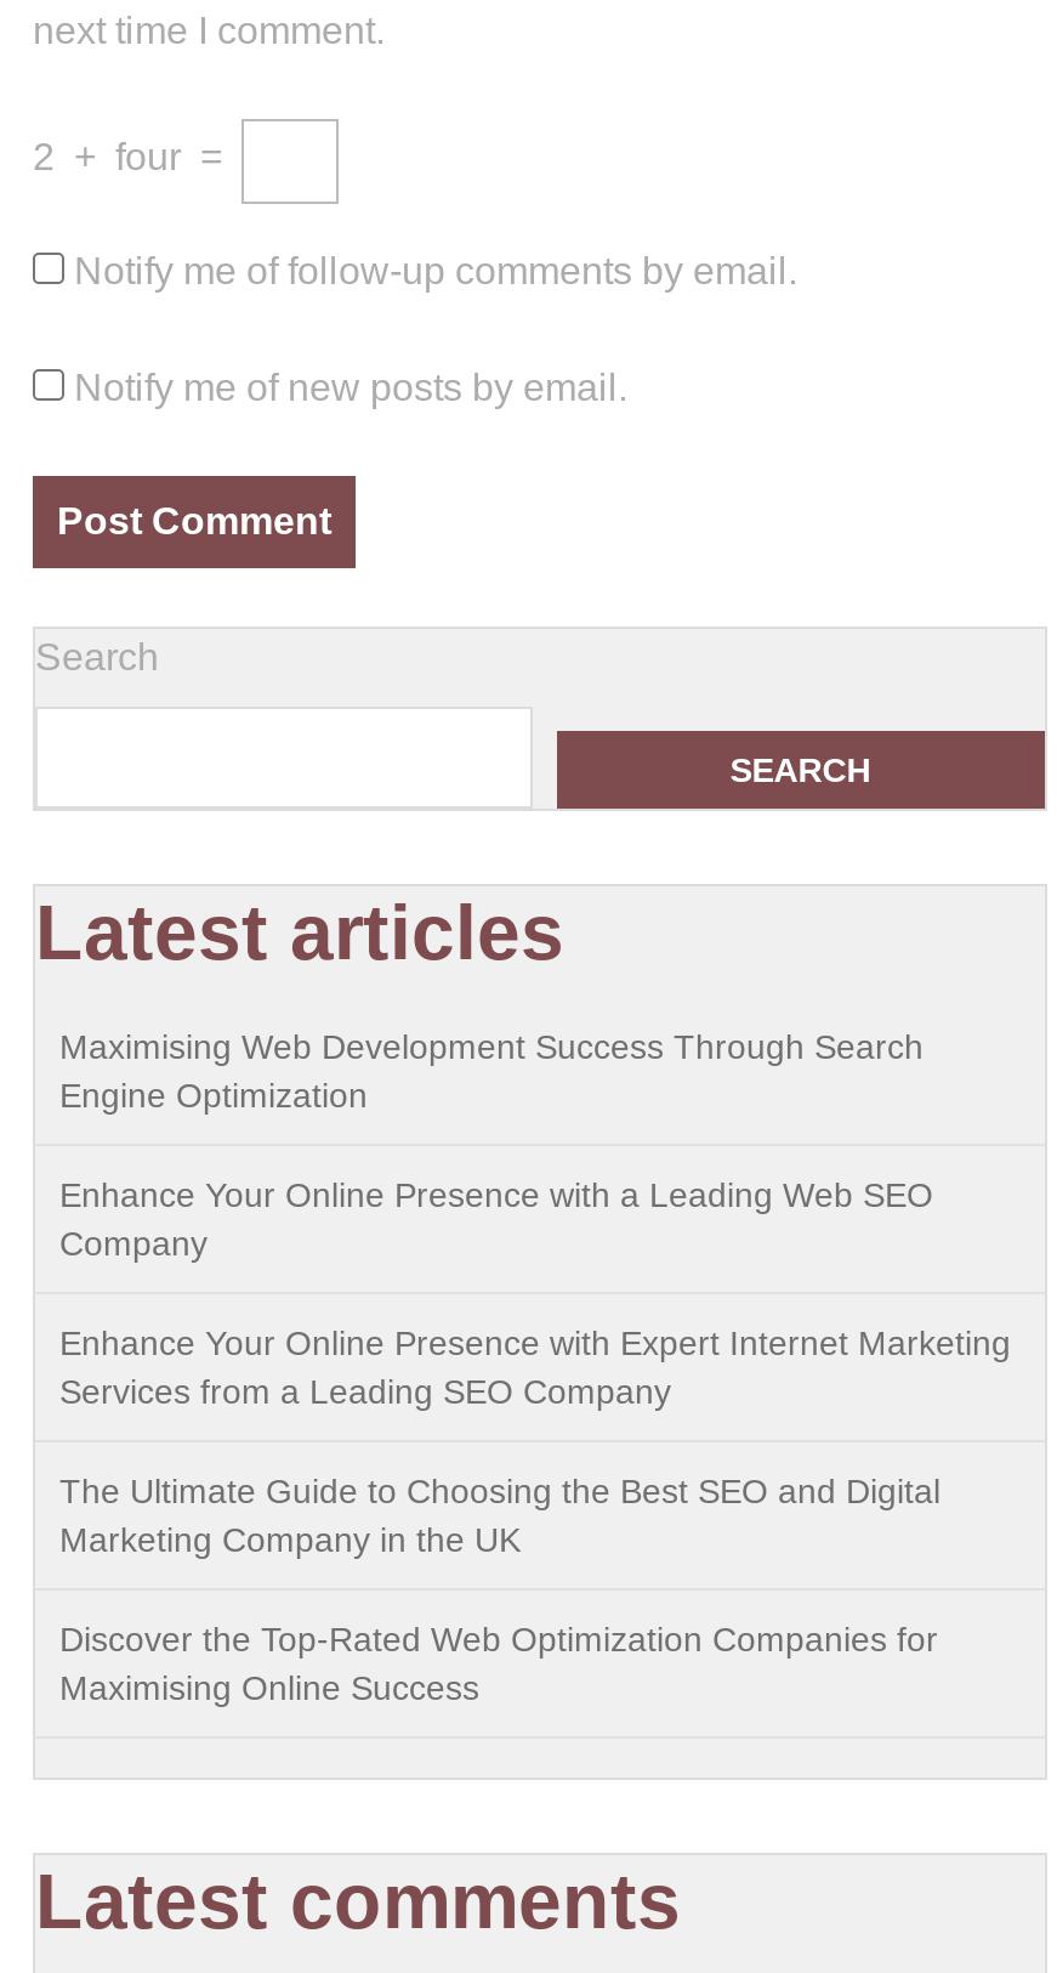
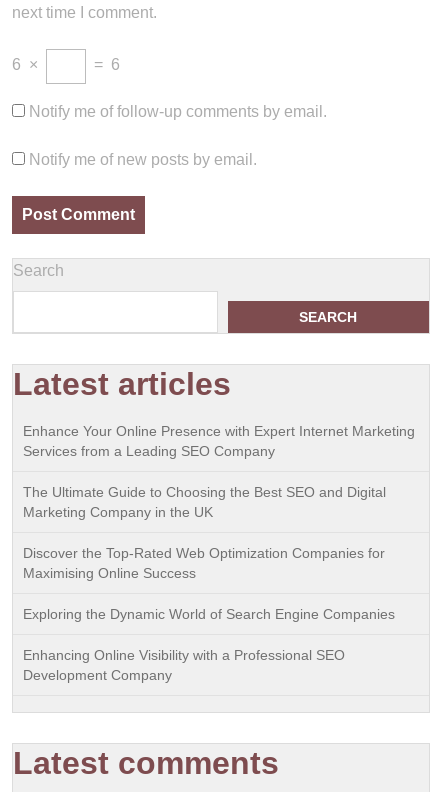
- 2 + four =
+ 6 ×
+ = 6

- Maximising Web Development Success Through Search
- Engine Optimization
- Enhance Your Online Presence with a Leading Web SEO
- Company

moved up: Enhance Your Online Presence with Expert Internet Marketing | Services from a Leading SEO Company | The Ultimate Guide to Choosing the Best SEO and Digital | Marketing Company in the UK | Discover the Top-Rated Web Optimization Companies for | Maximising Online Success

+ Exploring the Dynamic World of Search Engine Companies
+ Enhancing Online Visibility with a Professional SEO
+ Development Company
